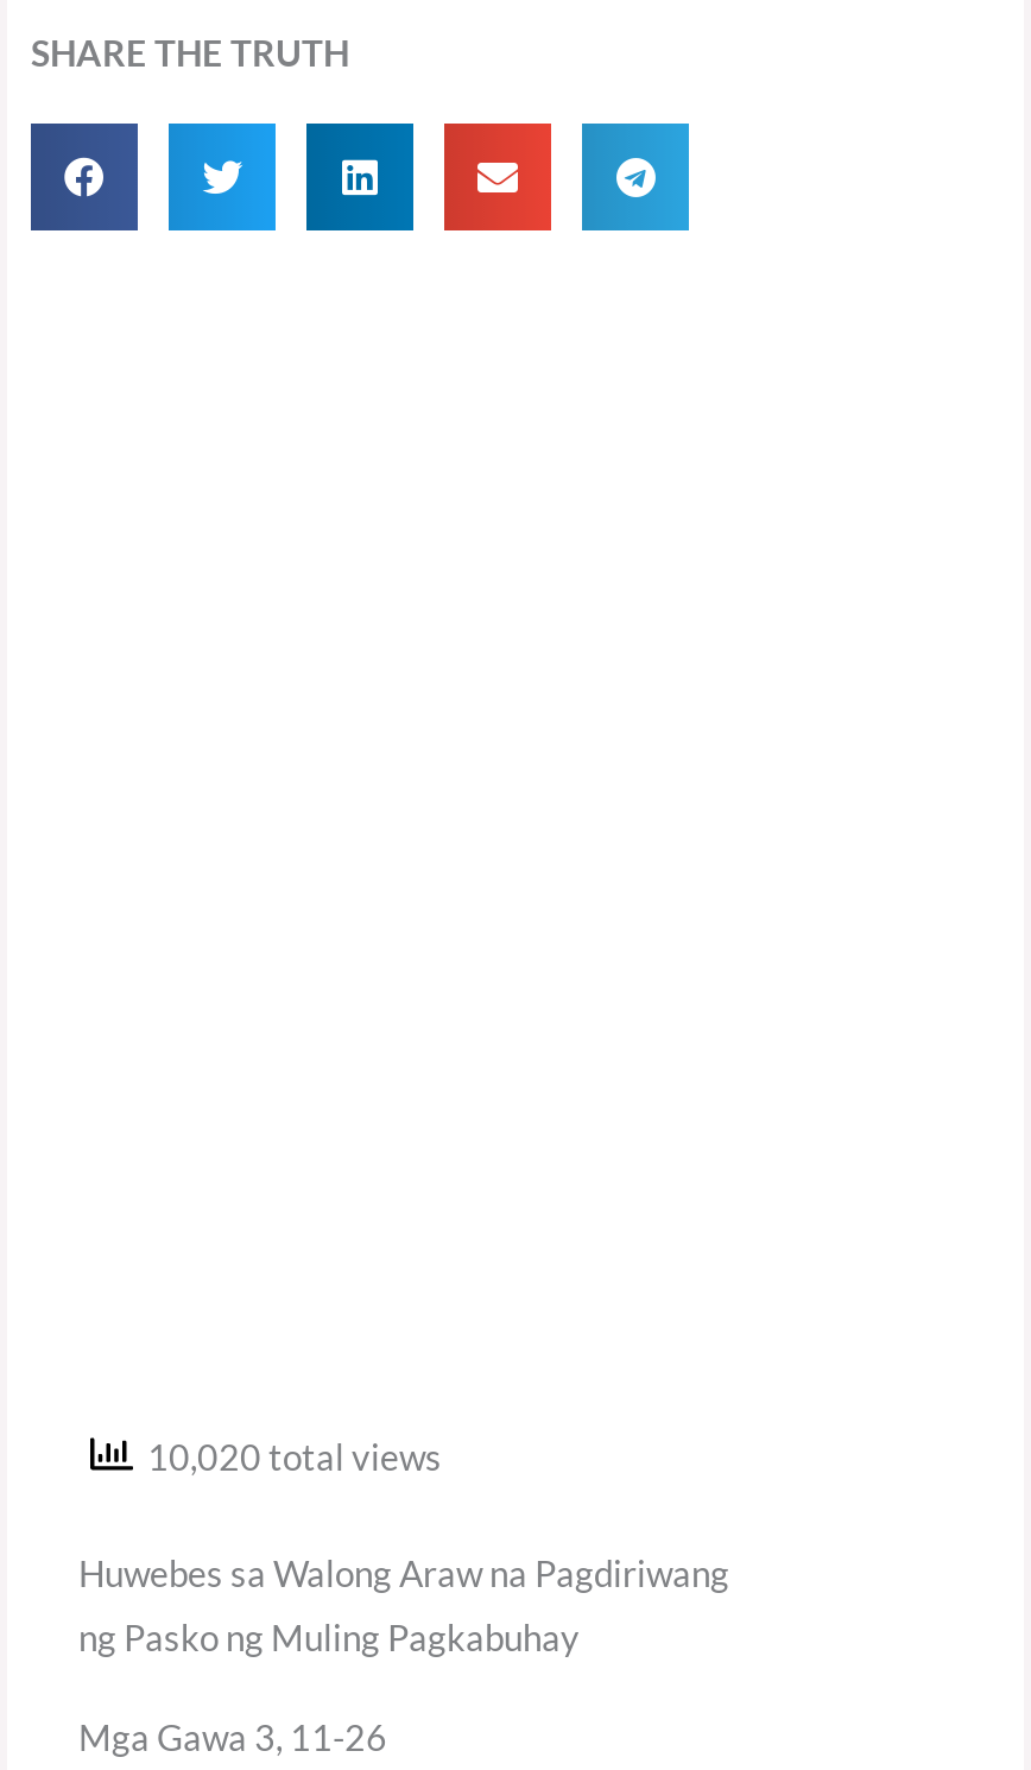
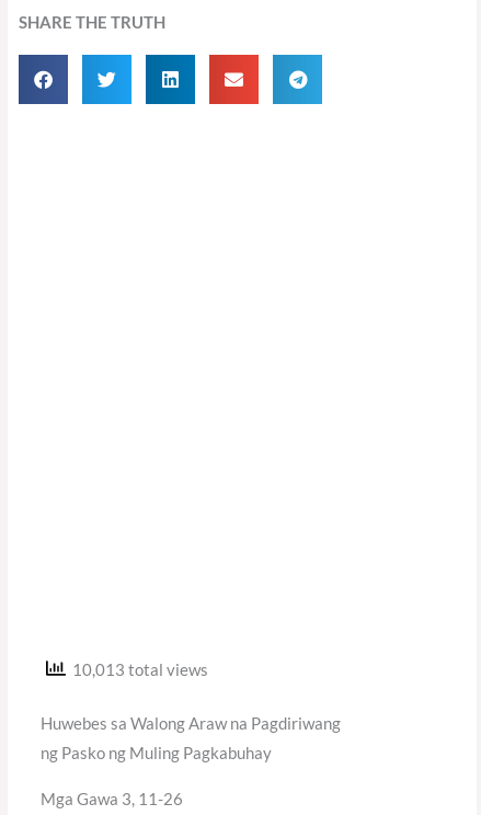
- 10,020 total views
+ 10,013 total views
